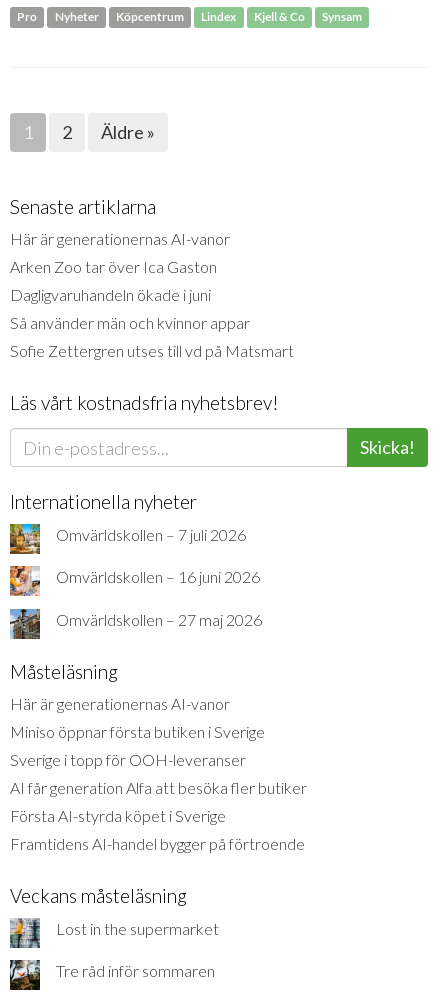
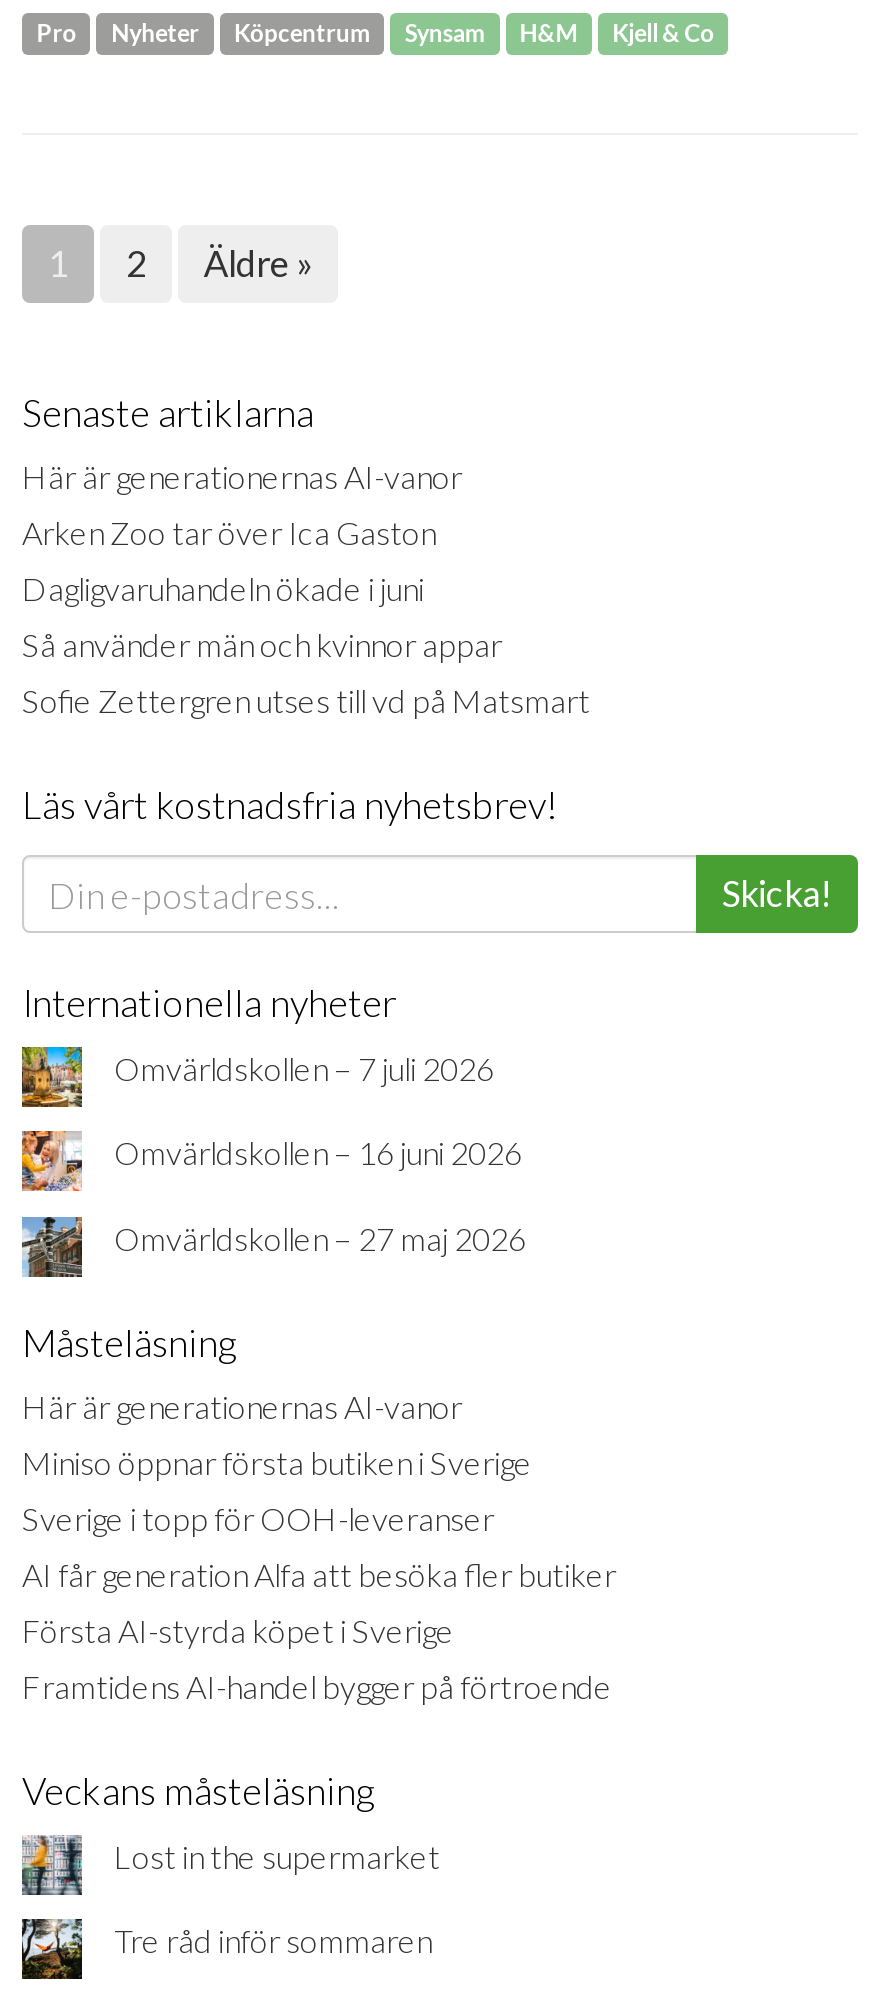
- Lindex
+ Synsam
+ H&M

- Synsam
